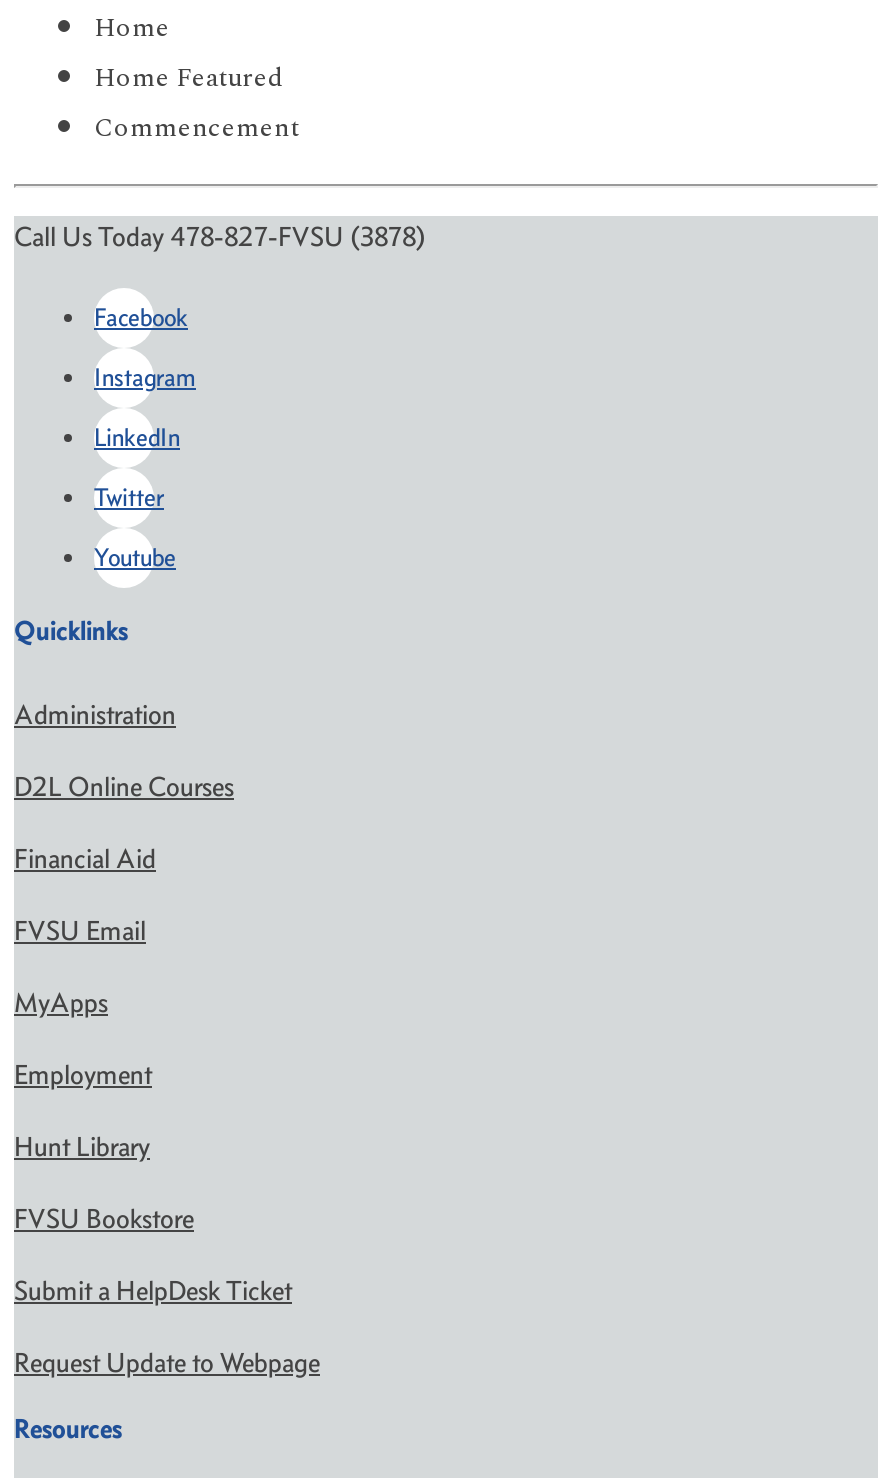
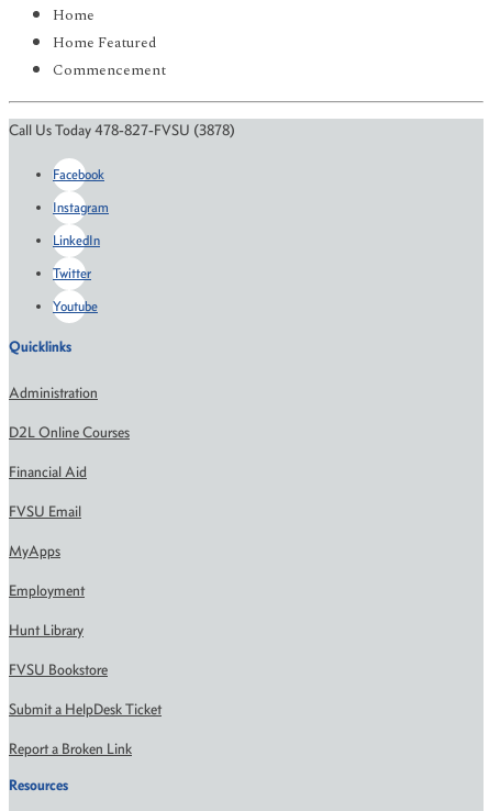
- Request Update to Webpage
+ Report a Broken Link
